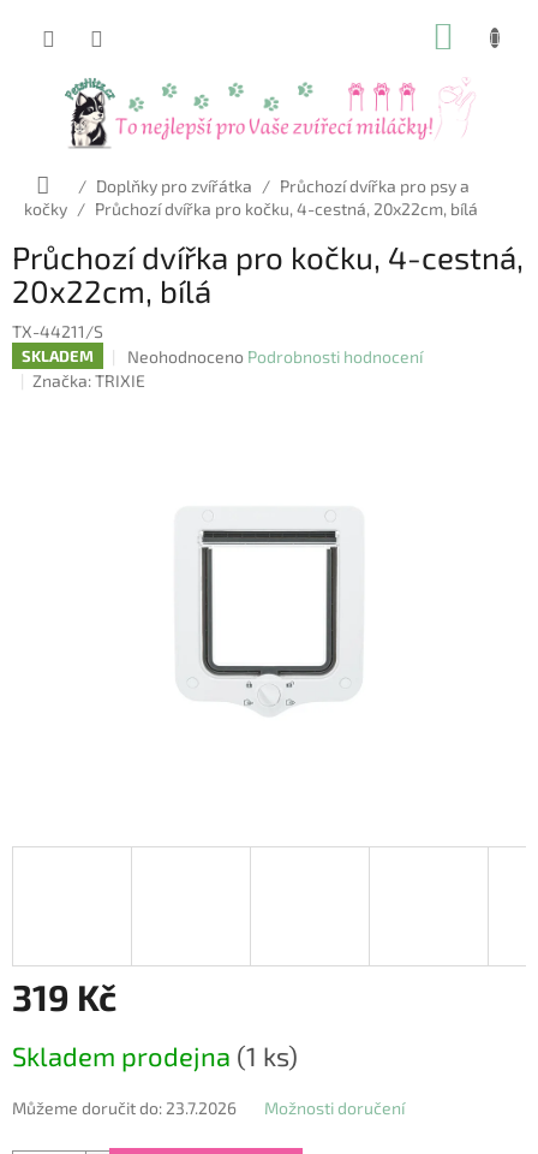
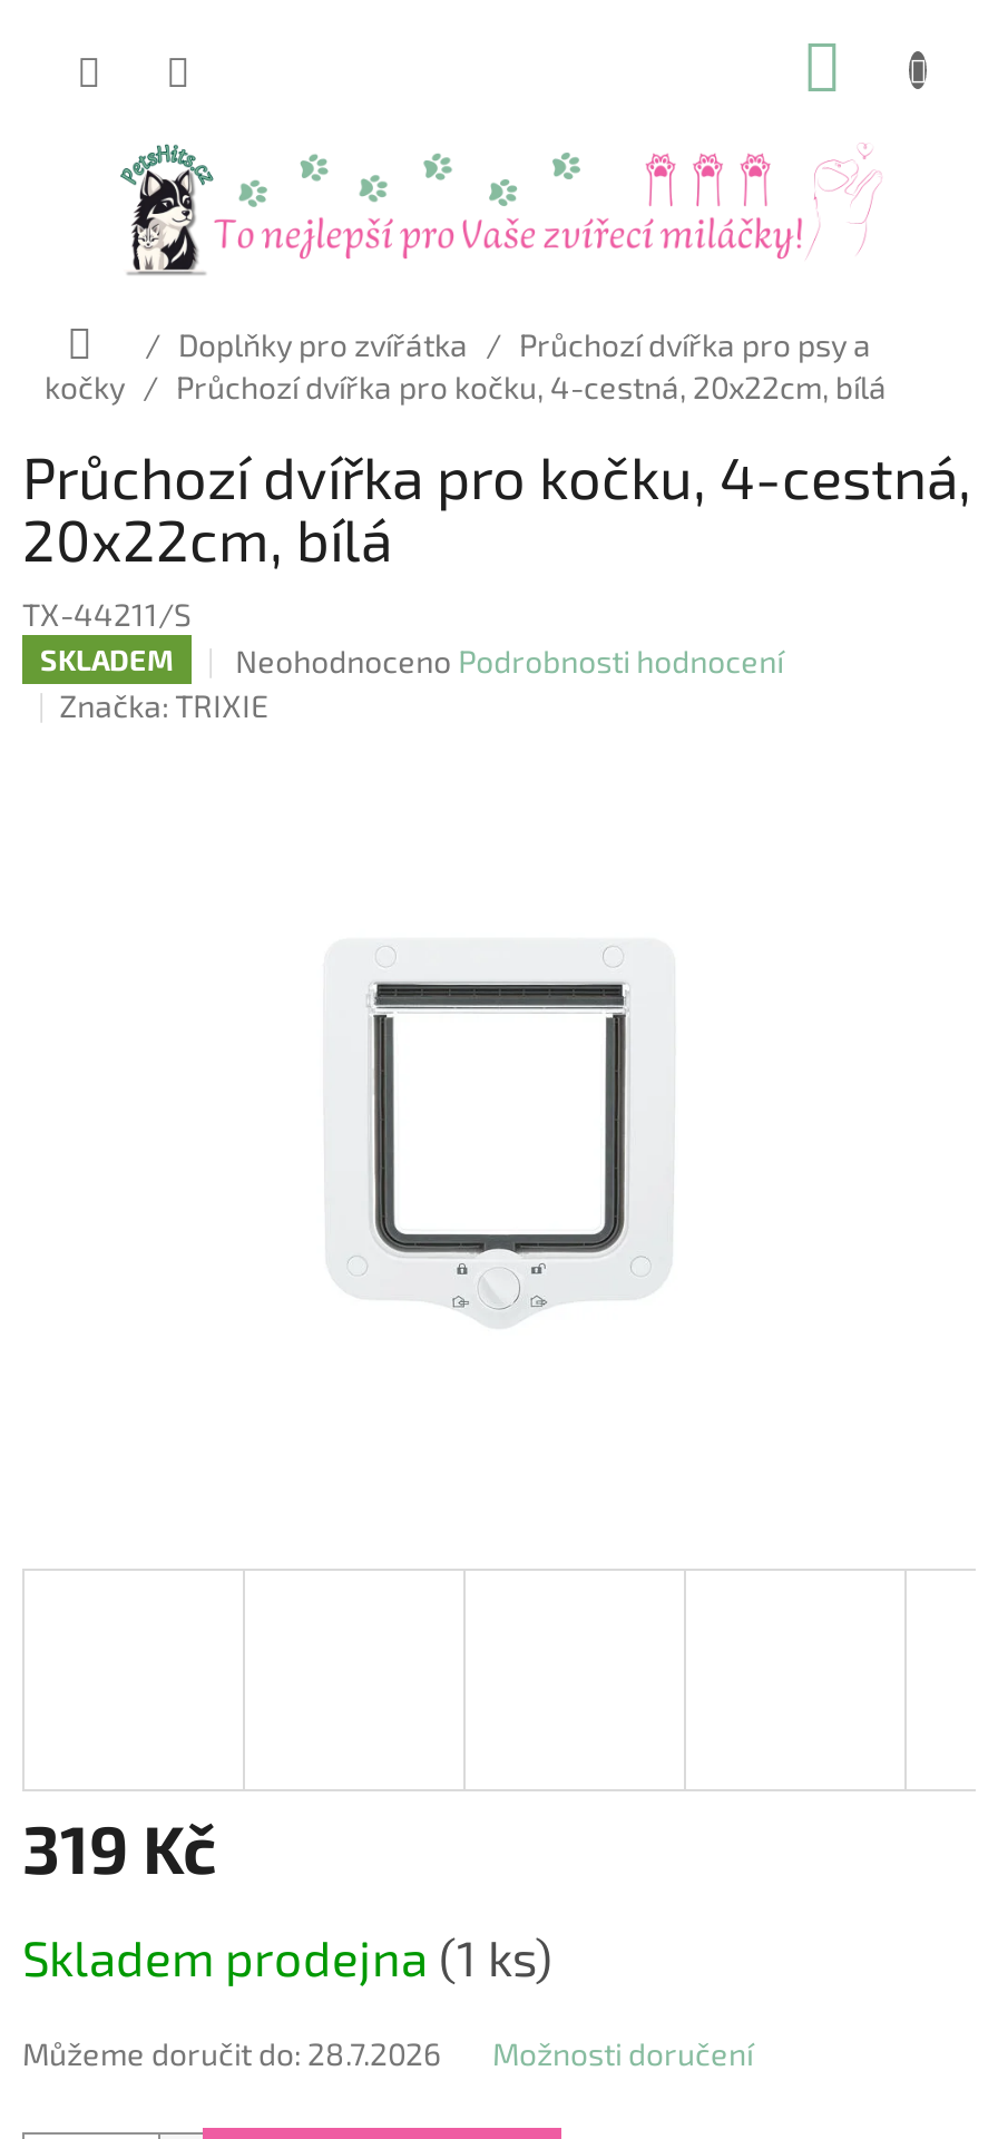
- Můžeme doručit do: 23.7.2026
+ Můžeme doručit do: 28.7.2026
